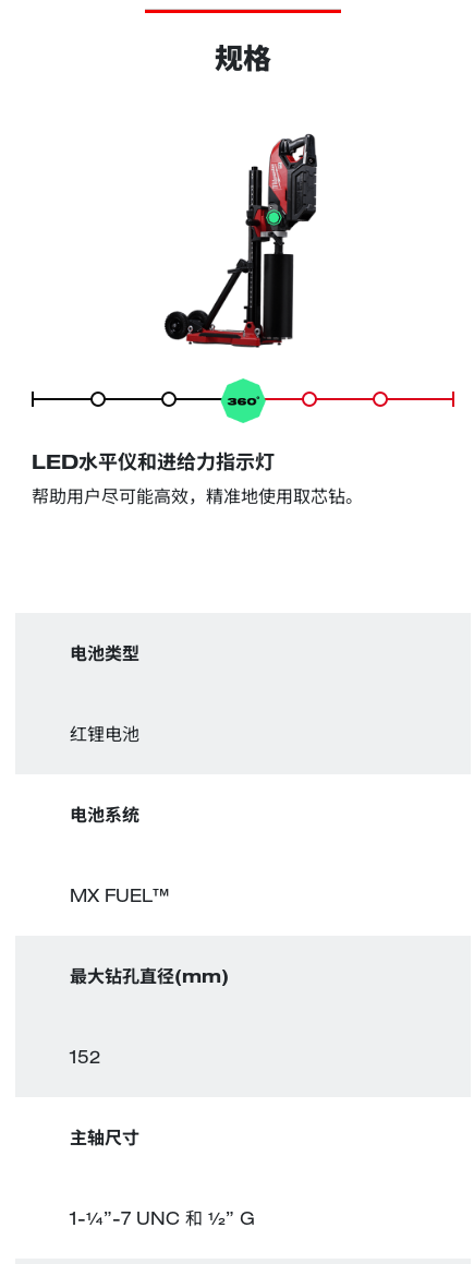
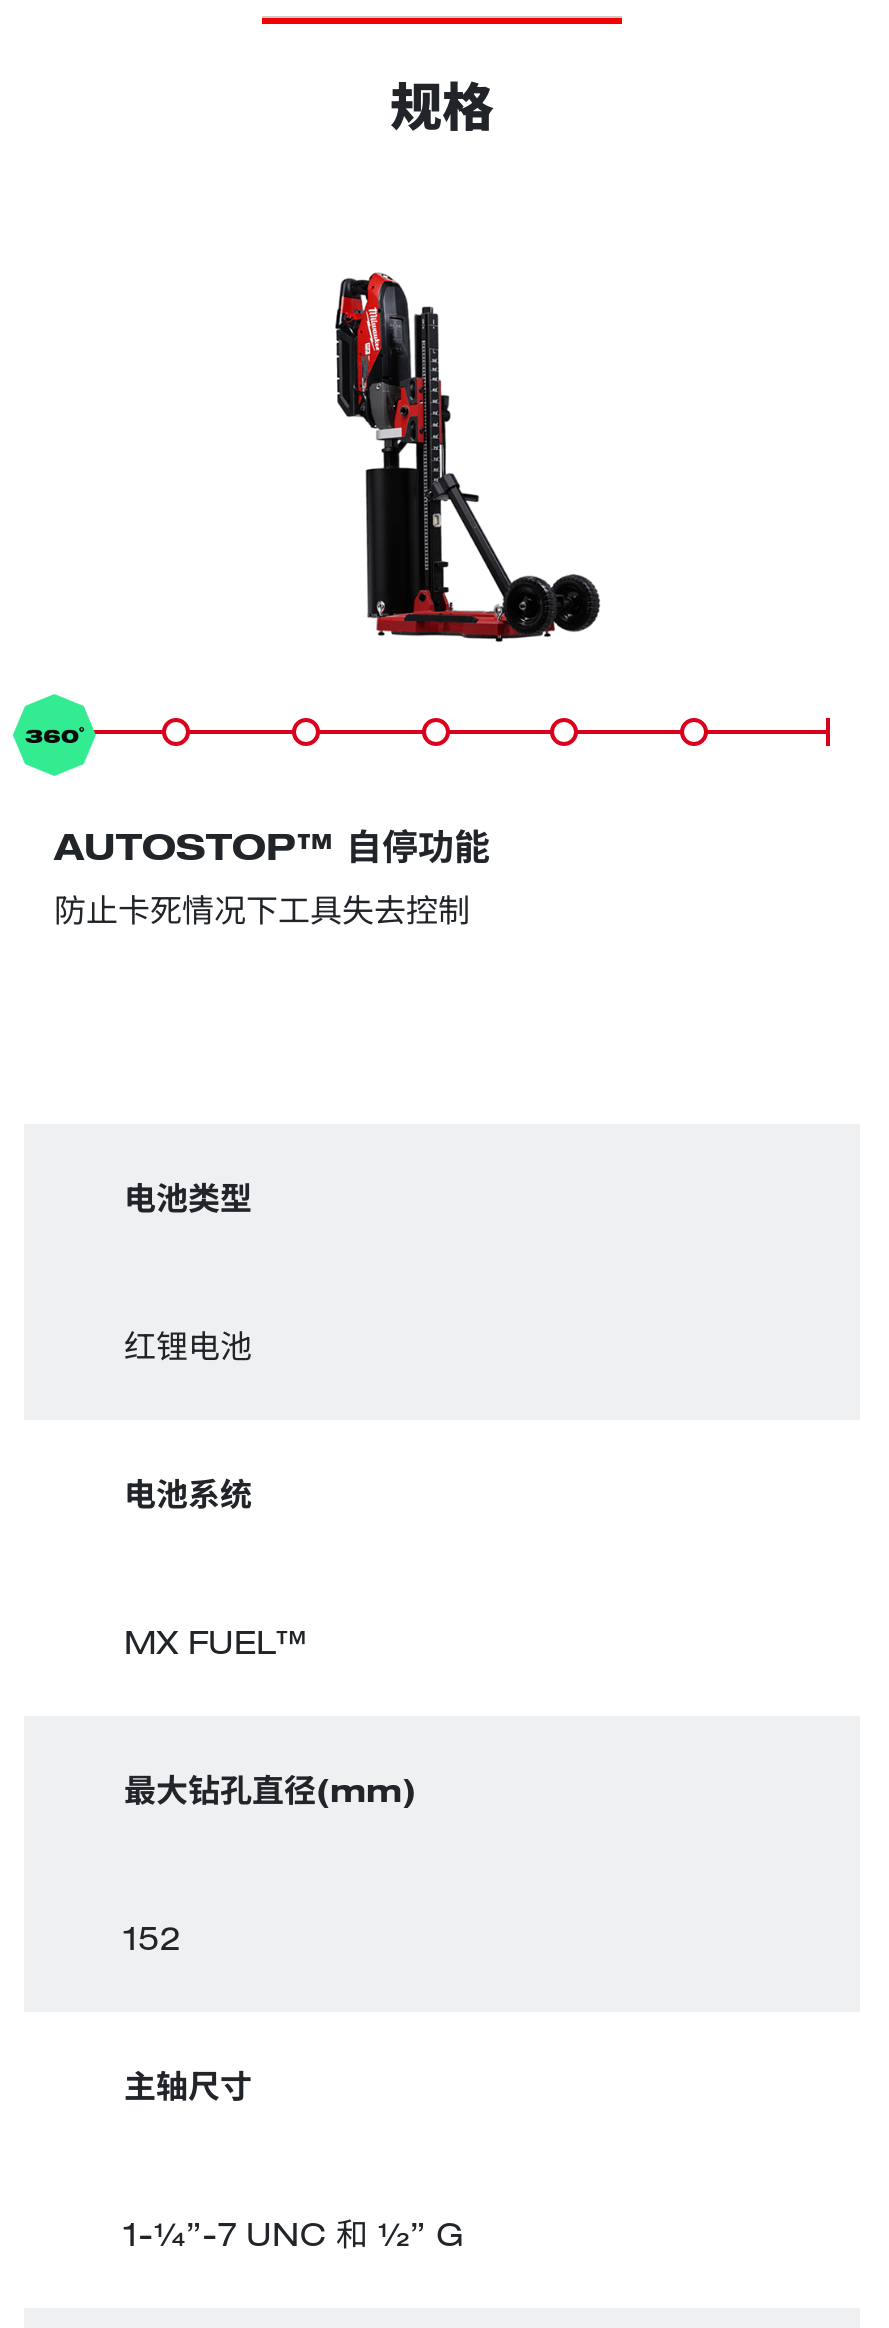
- [image]
+ [image]

- [image]
- LED水平仪和进给力指示灯
+ [image]
+ AUTOSTOP™ 自停功能

- 帮助用户尽可能高效，精准地使用取芯钻。
+ 防止卡死情况下工具失去控制
